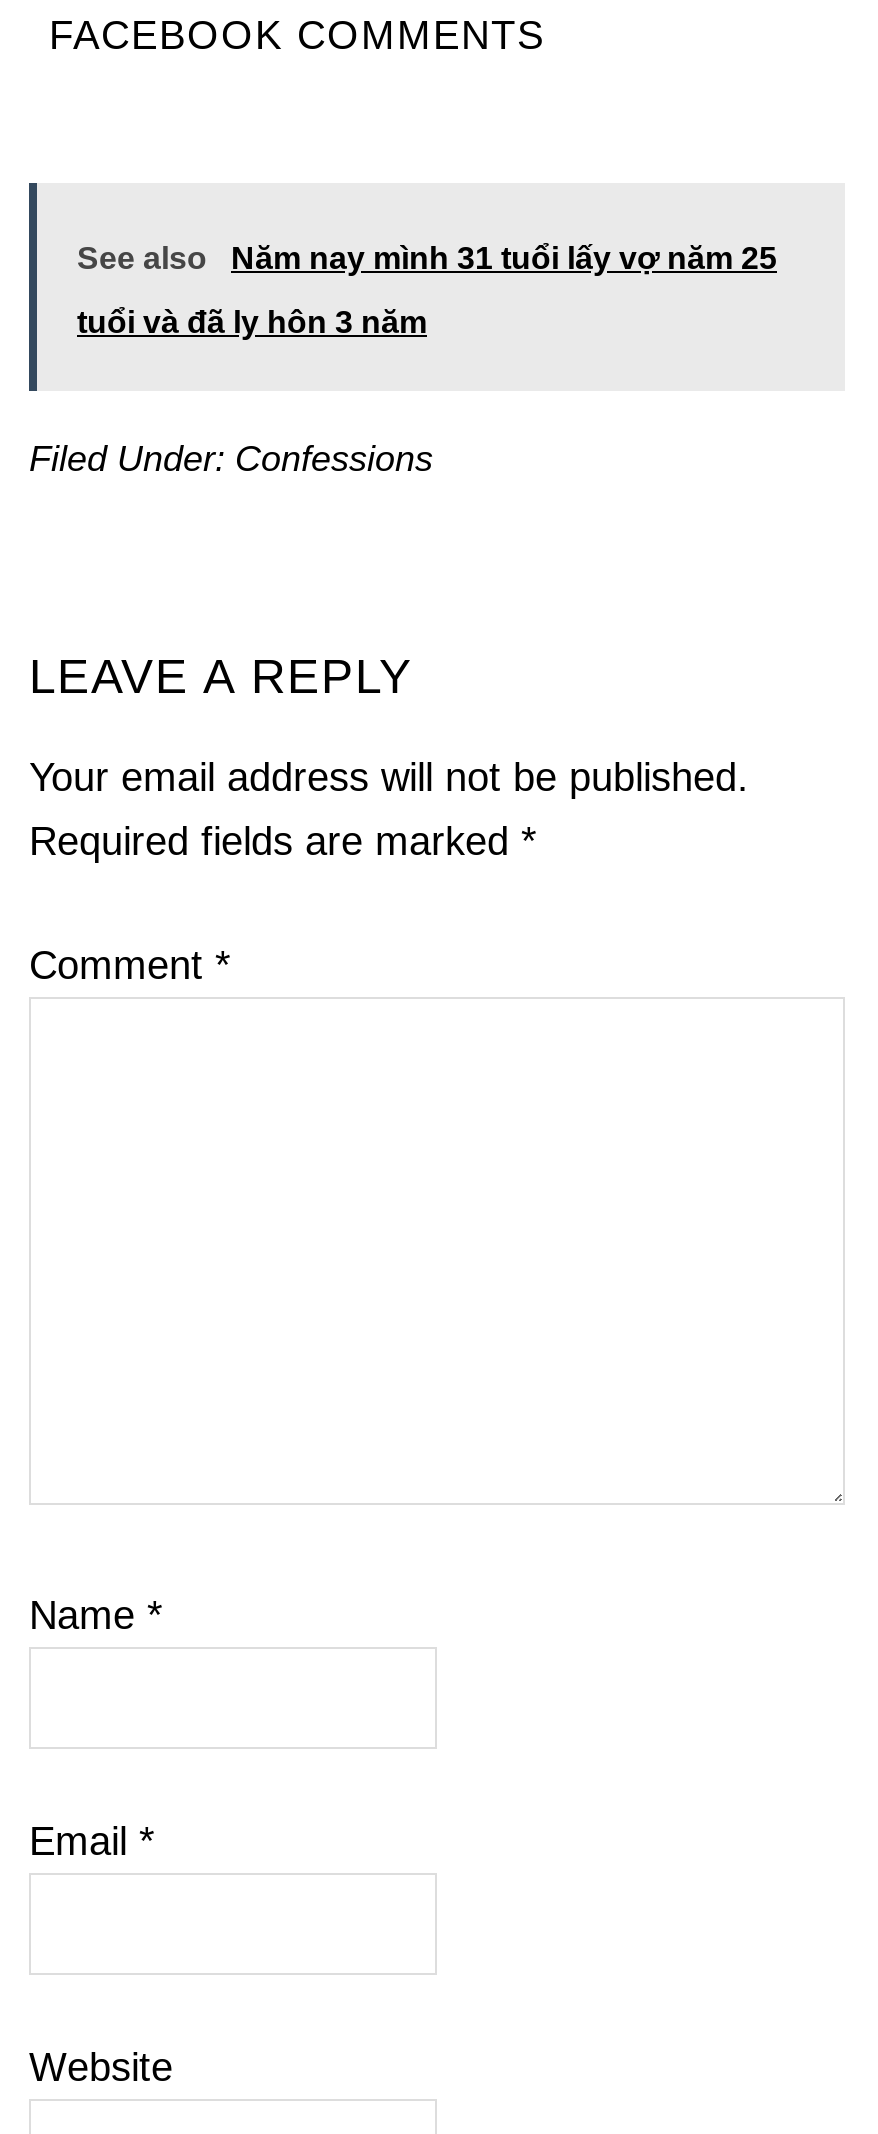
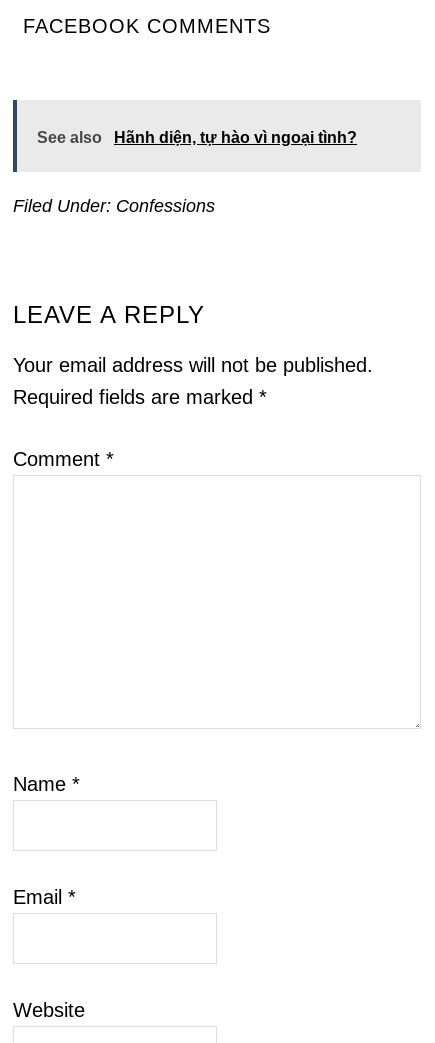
- Năm nay mình 31 tuổi lấy vợ năm 25
- tuổi và đã ly hôn 3 năm
+ Hãnh diện, tự hào vì ngoại tình?
